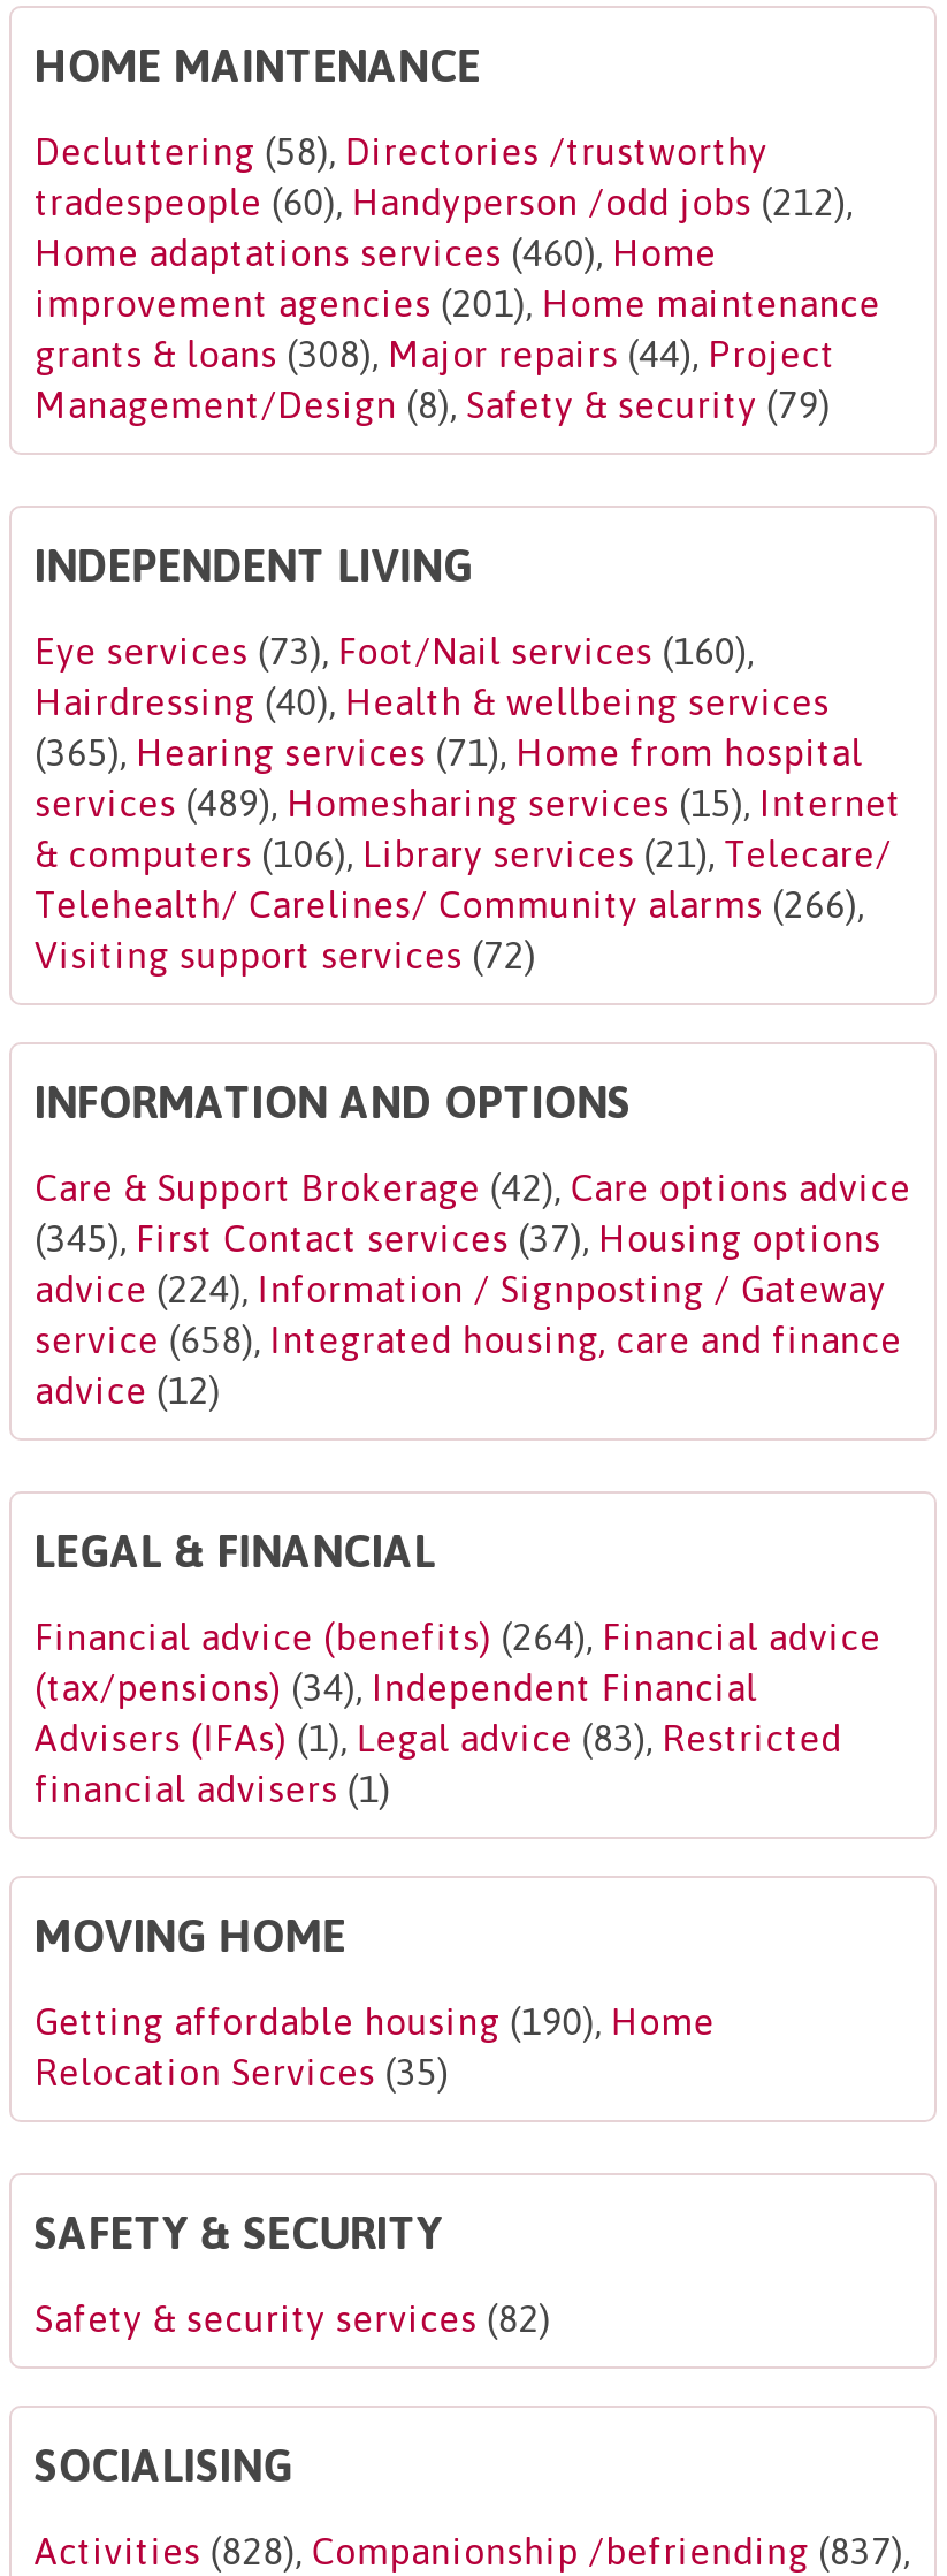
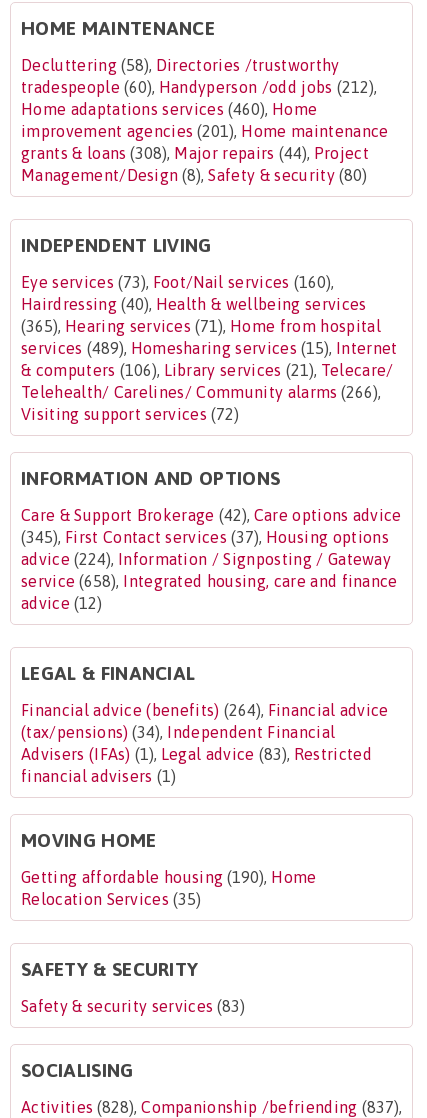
- Management/Design (8), Safety & security (79)
+ Management/Design (8), Safety & security (80)

- Safety & security services (82)
+ Safety & security services (83)
